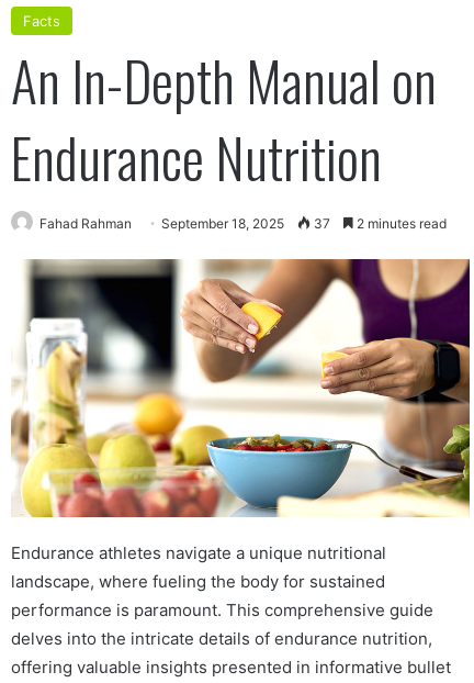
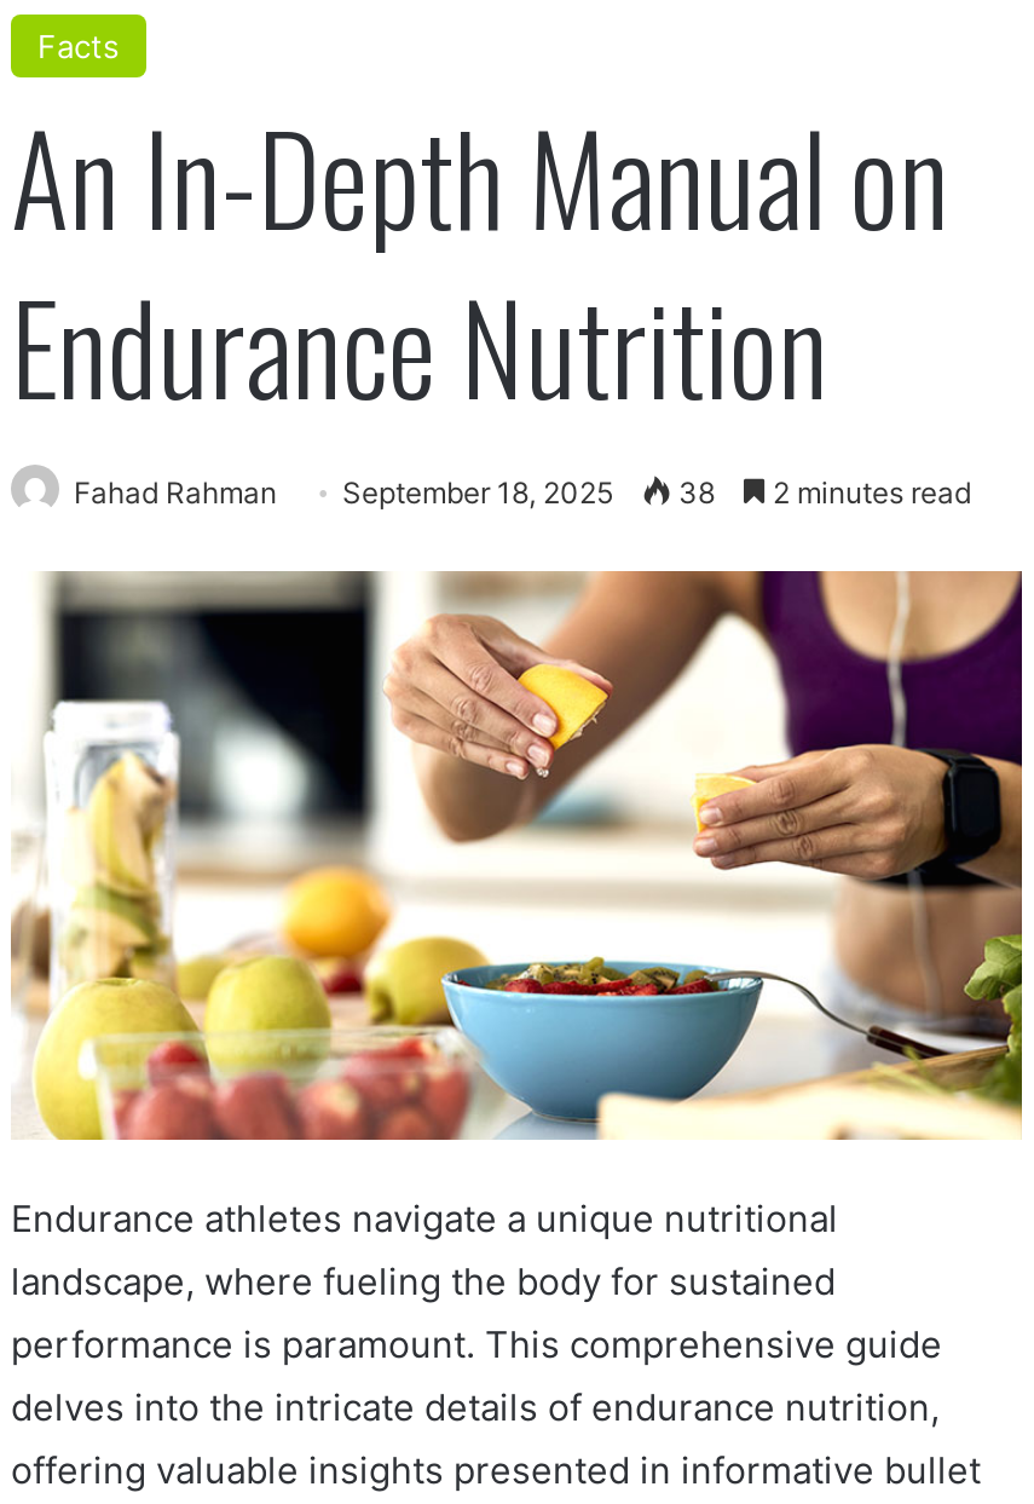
- Fahad Rahman September 18, 2025 37 2 minutes read
+ Fahad Rahman September 18, 2025 38 2 minutes read
